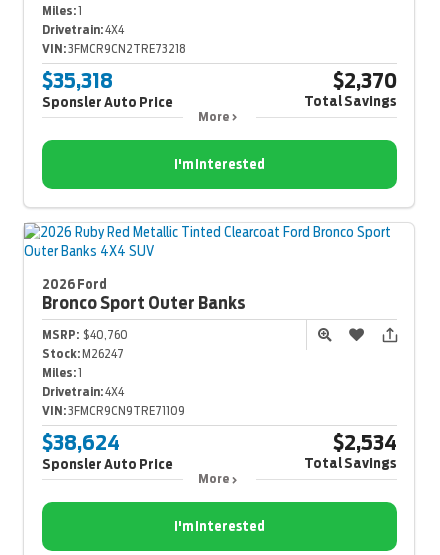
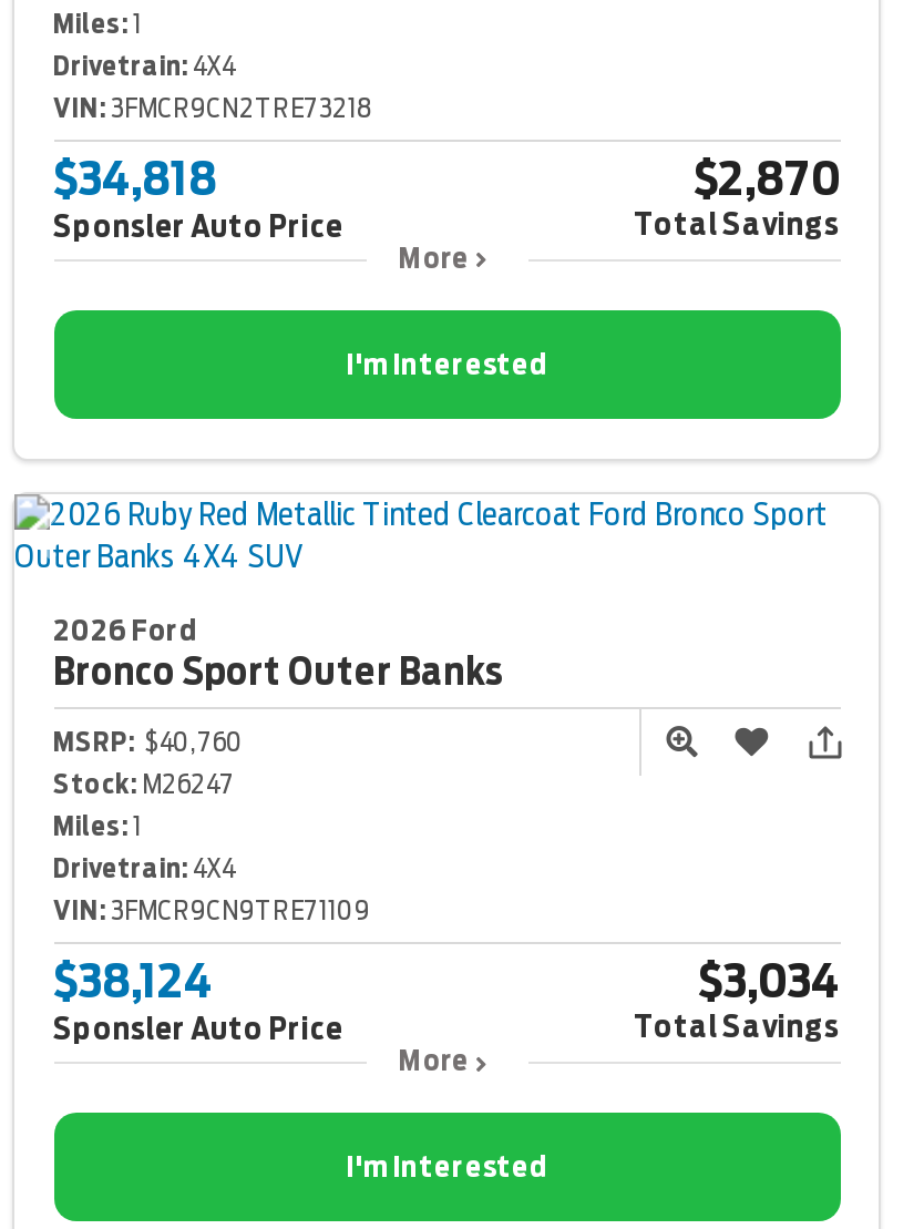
- $35,318
+ $34,818

- $2,370
+ $2,870

- $38,624
+ $38,124

- $2,534
+ $3,034
